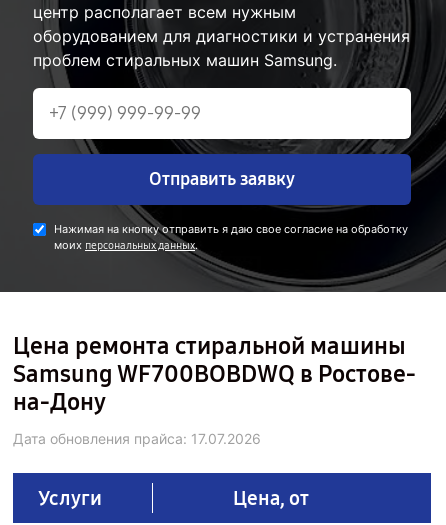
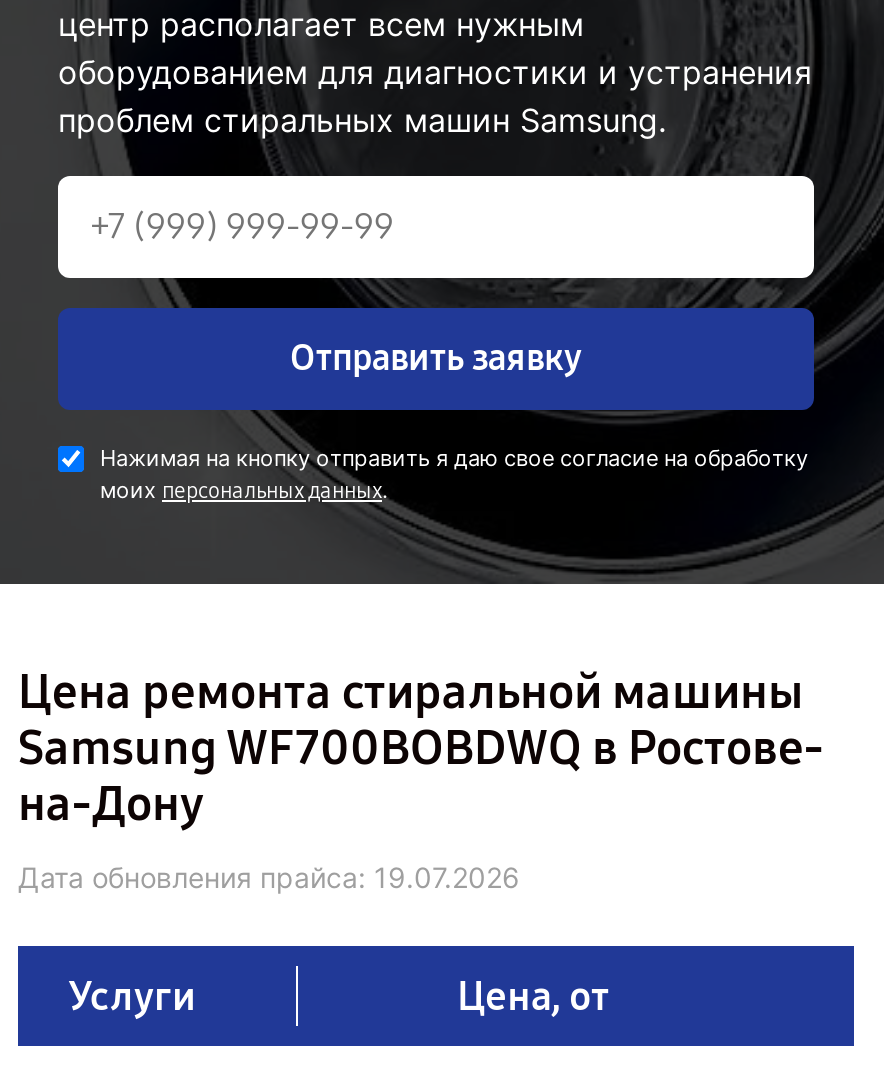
- Дата обновления прайса: 17.07.2026
+ Дата обновления прайса: 19.07.2026
